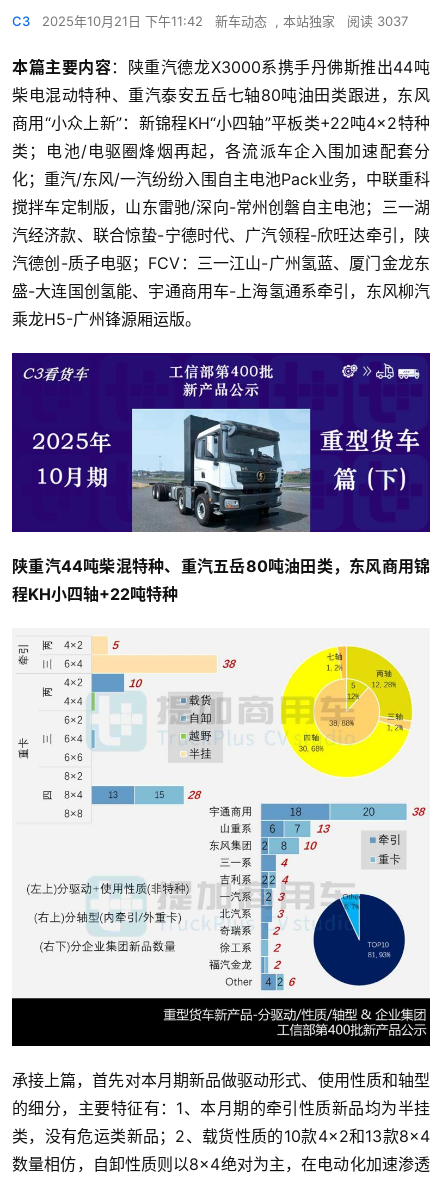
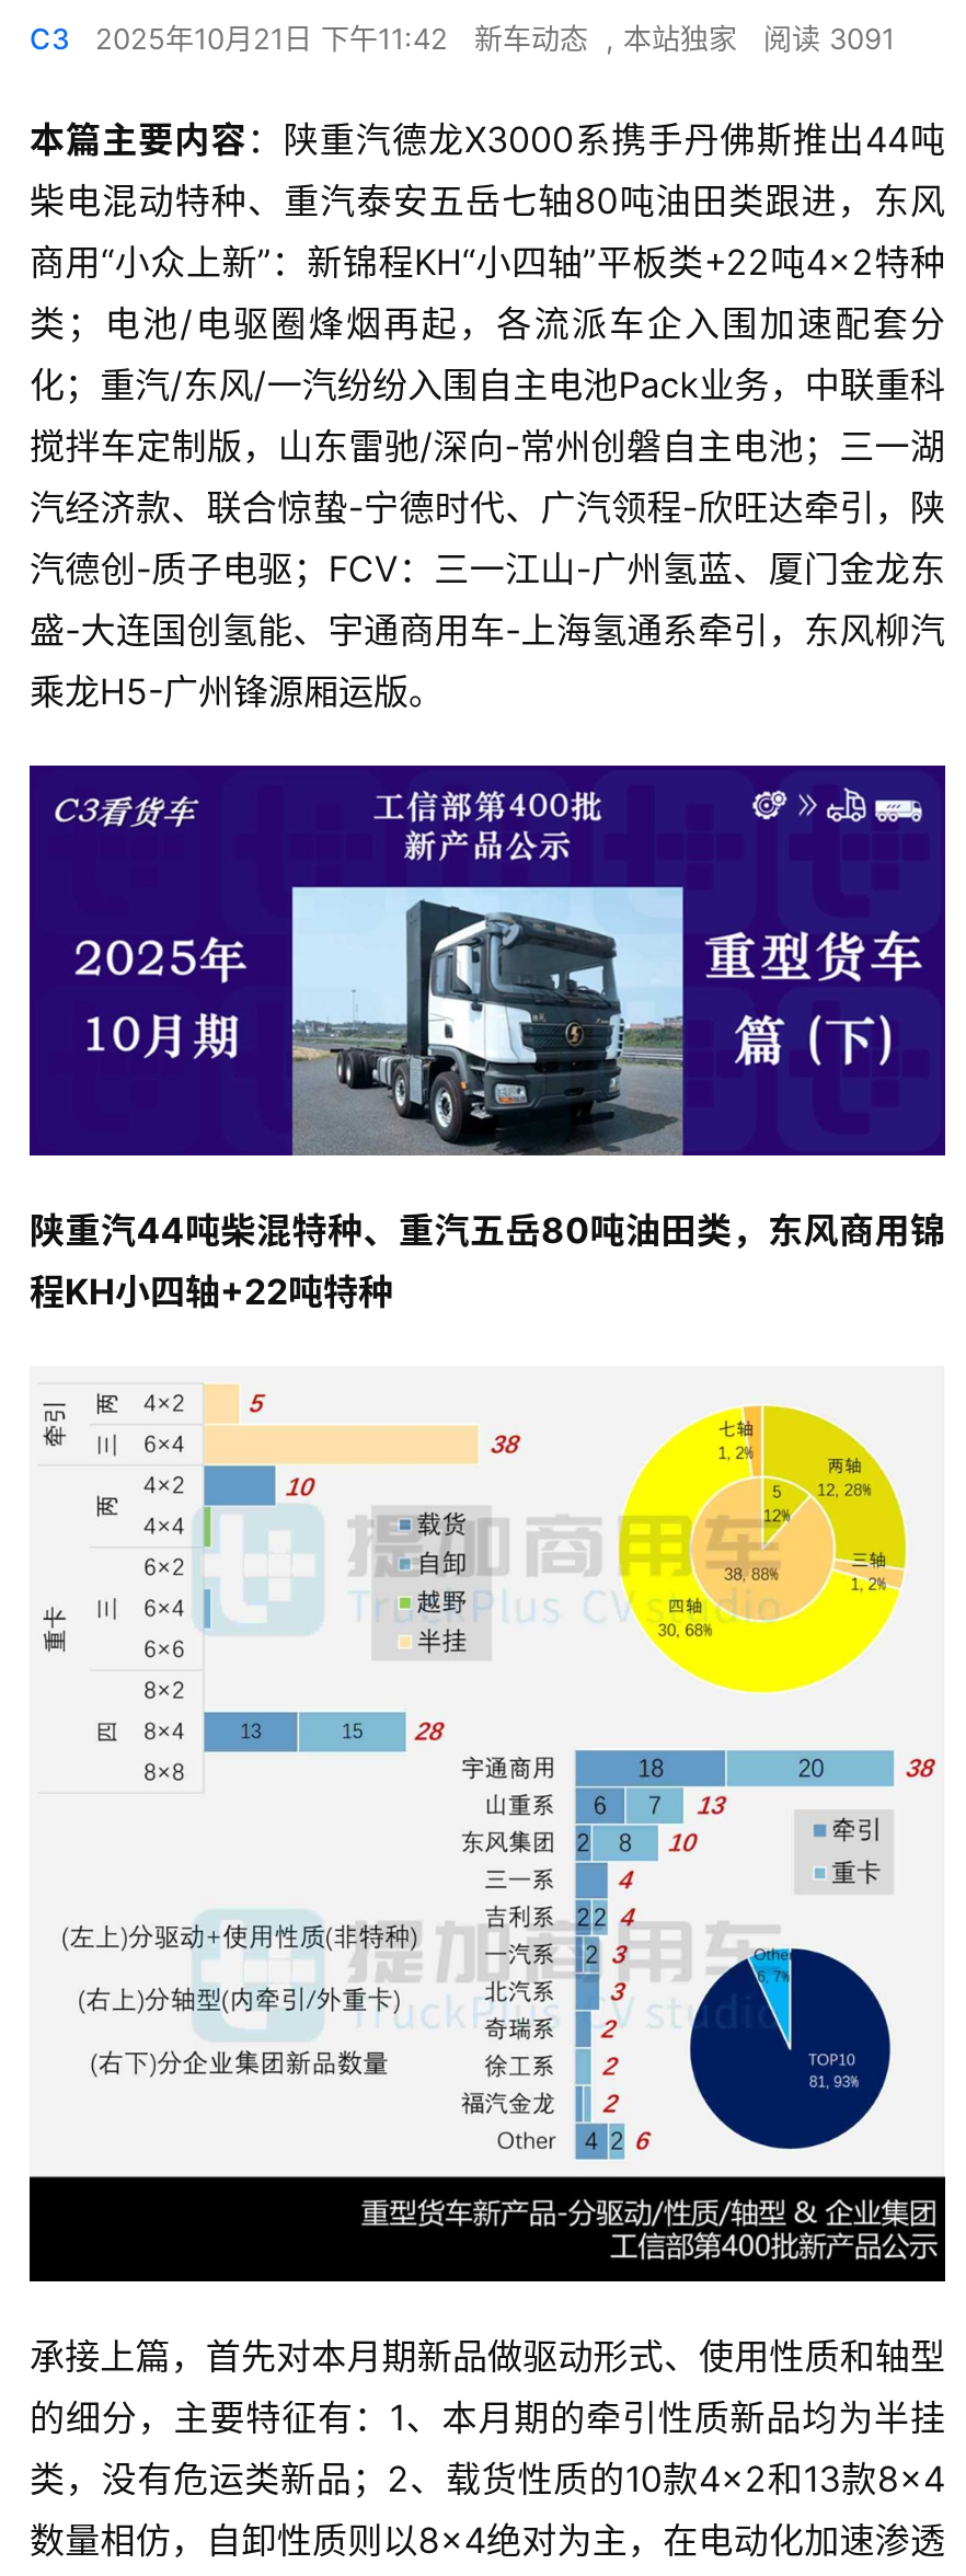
- C3 2025年10月21日 下午11:42 新车动态 ,本站独家 阅读 3037
+ C3 2025年10月21日 下午11:42 新车动态 ,本站独家 阅读 3091
